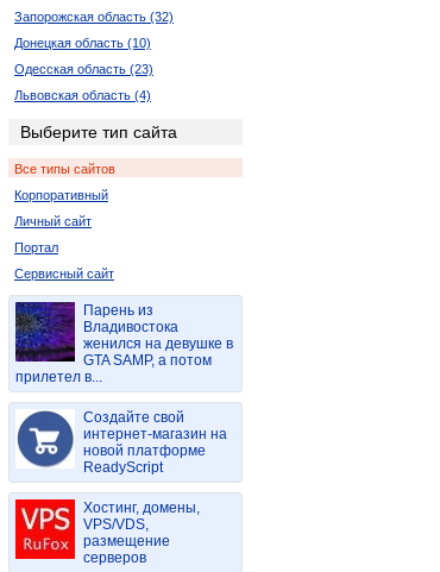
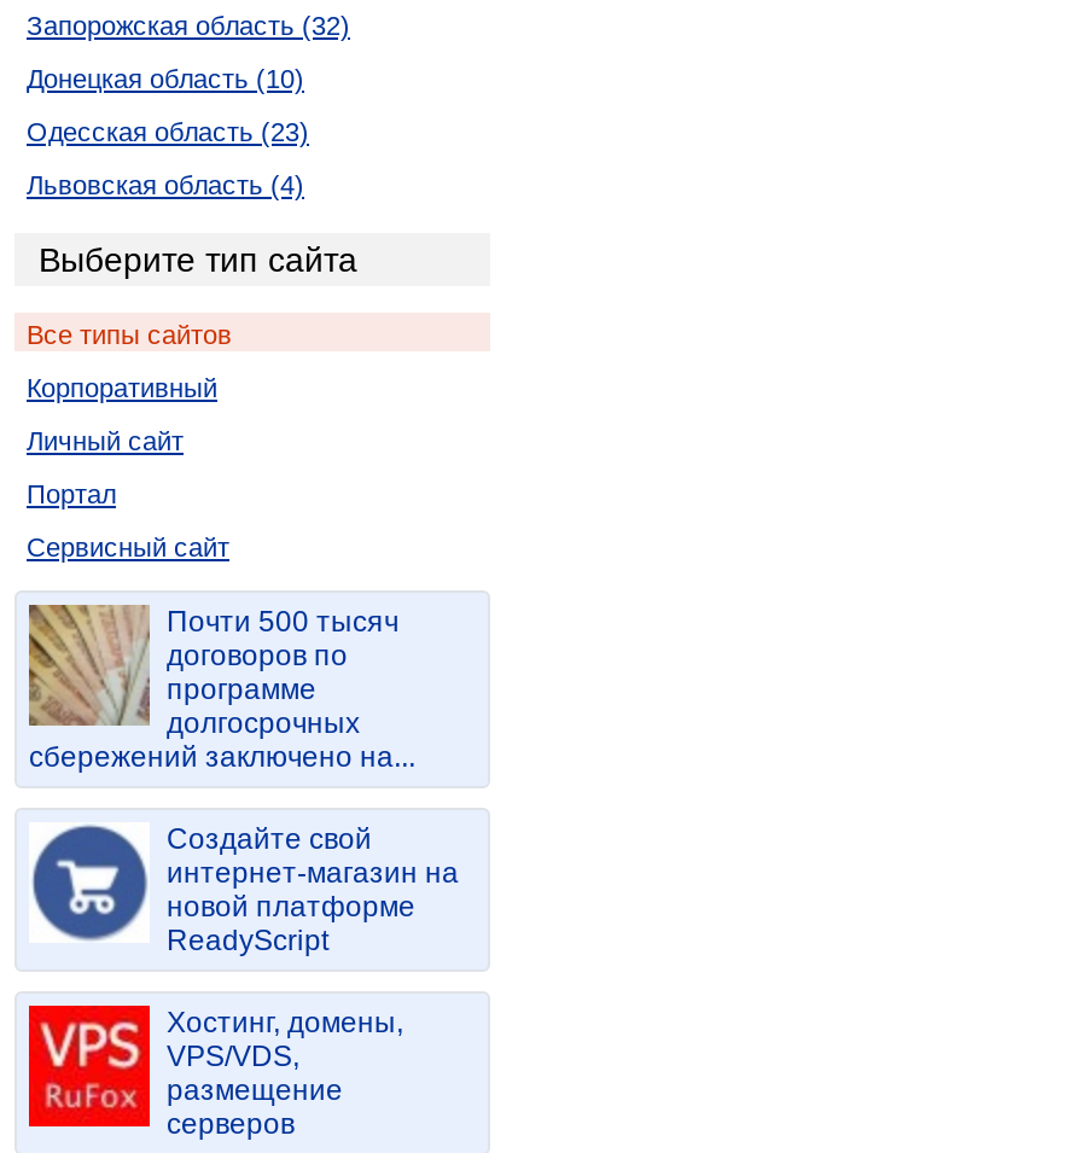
- [image]
- Парень из
- Владивостока
- женился на девушке в
- GTA SAMP, а потом
- прилетел в...
+ [image]
+ Почти 500 тысяч
+ договоров по
+ программе
+ долгосрочных
+ сбережений заключено на...
